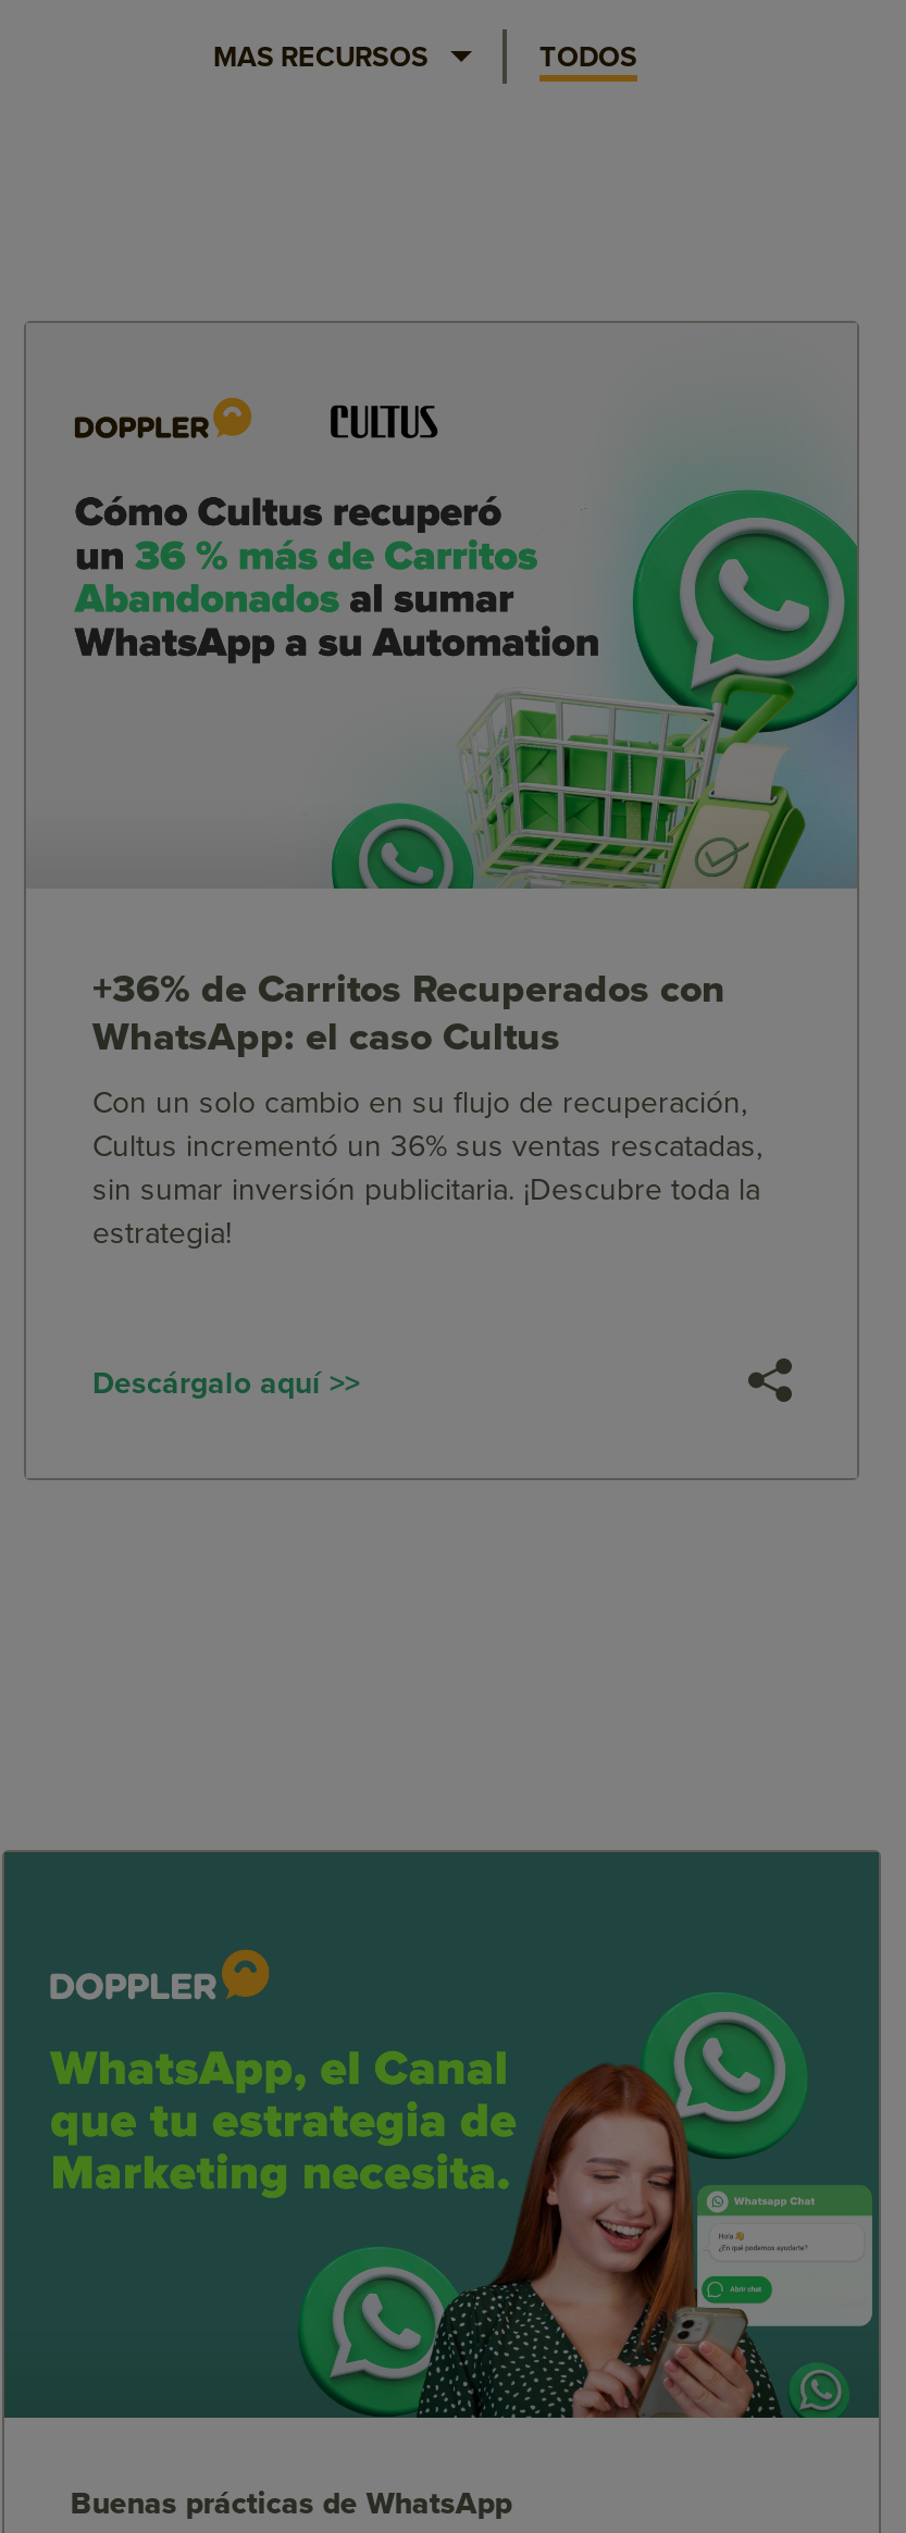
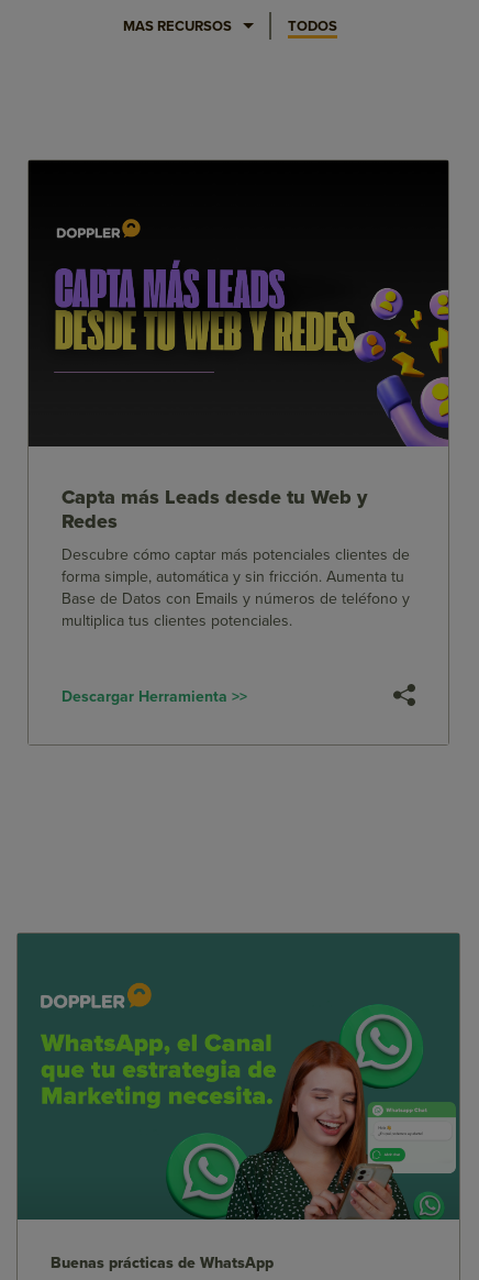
- [image]
- +36% de Carritos Recuperados con
- WhatsApp: el caso Cultus
+ [image]
+ Capta más Leads desde tu Web y
+ Redes

- Con un solo cambio en su flujo de recuperación,
- Cultus incrementó un 36% sus ventas rescatadas,
- sin sumar inversión publicitaria. ¡Descubre toda la
- estrategia!
+ Descubre cómo captar más potenciales clientes de
+ forma simple, automática y sin fricción. Aumenta tu
+ Base de Datos con Emails y números de teléfono y
+ multiplica tus clientes potenciales.

- Descárgalo aquí >>
+ Descargar Herramienta >>
